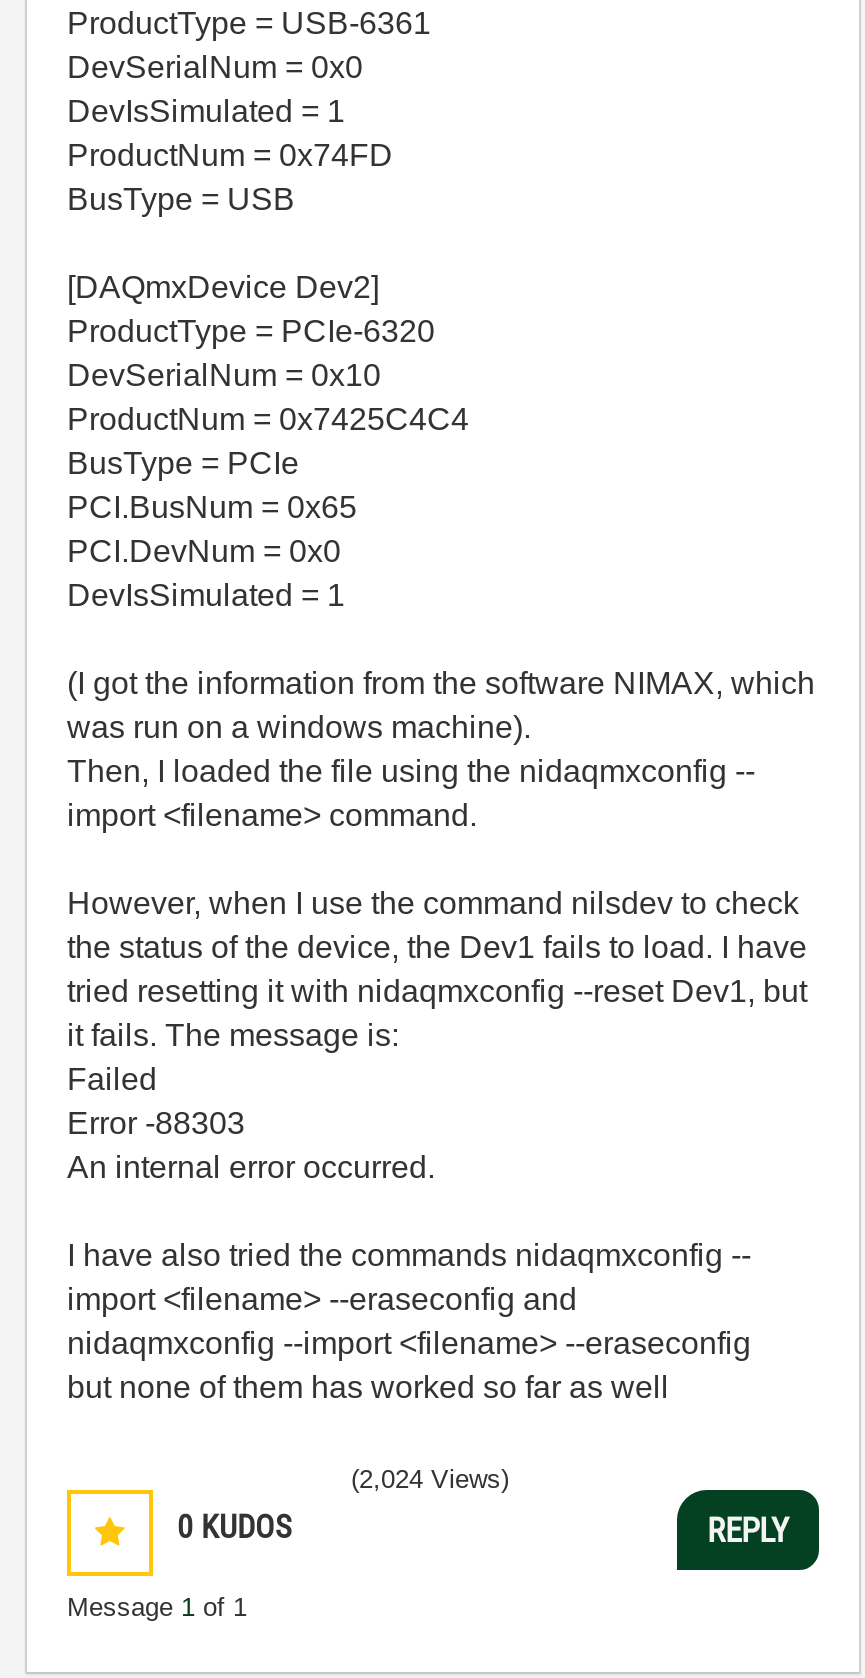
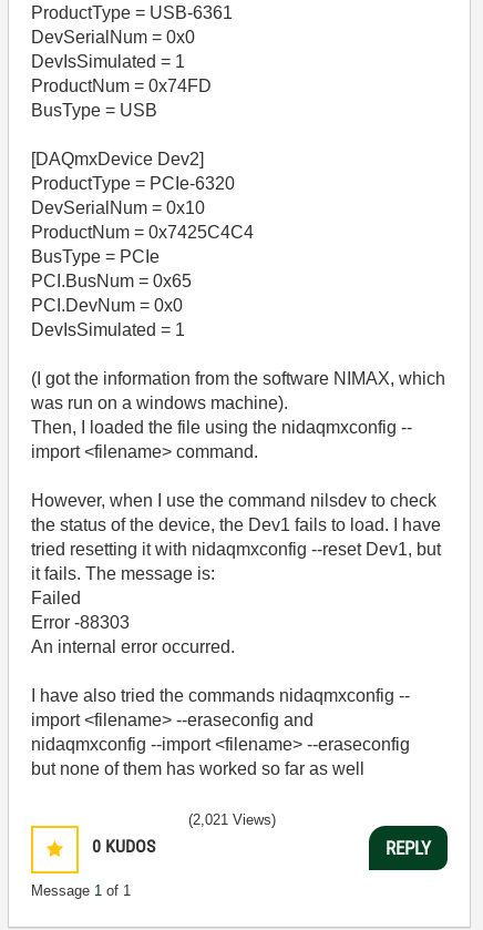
- (2,024 Views)
+ (2,021 Views)
